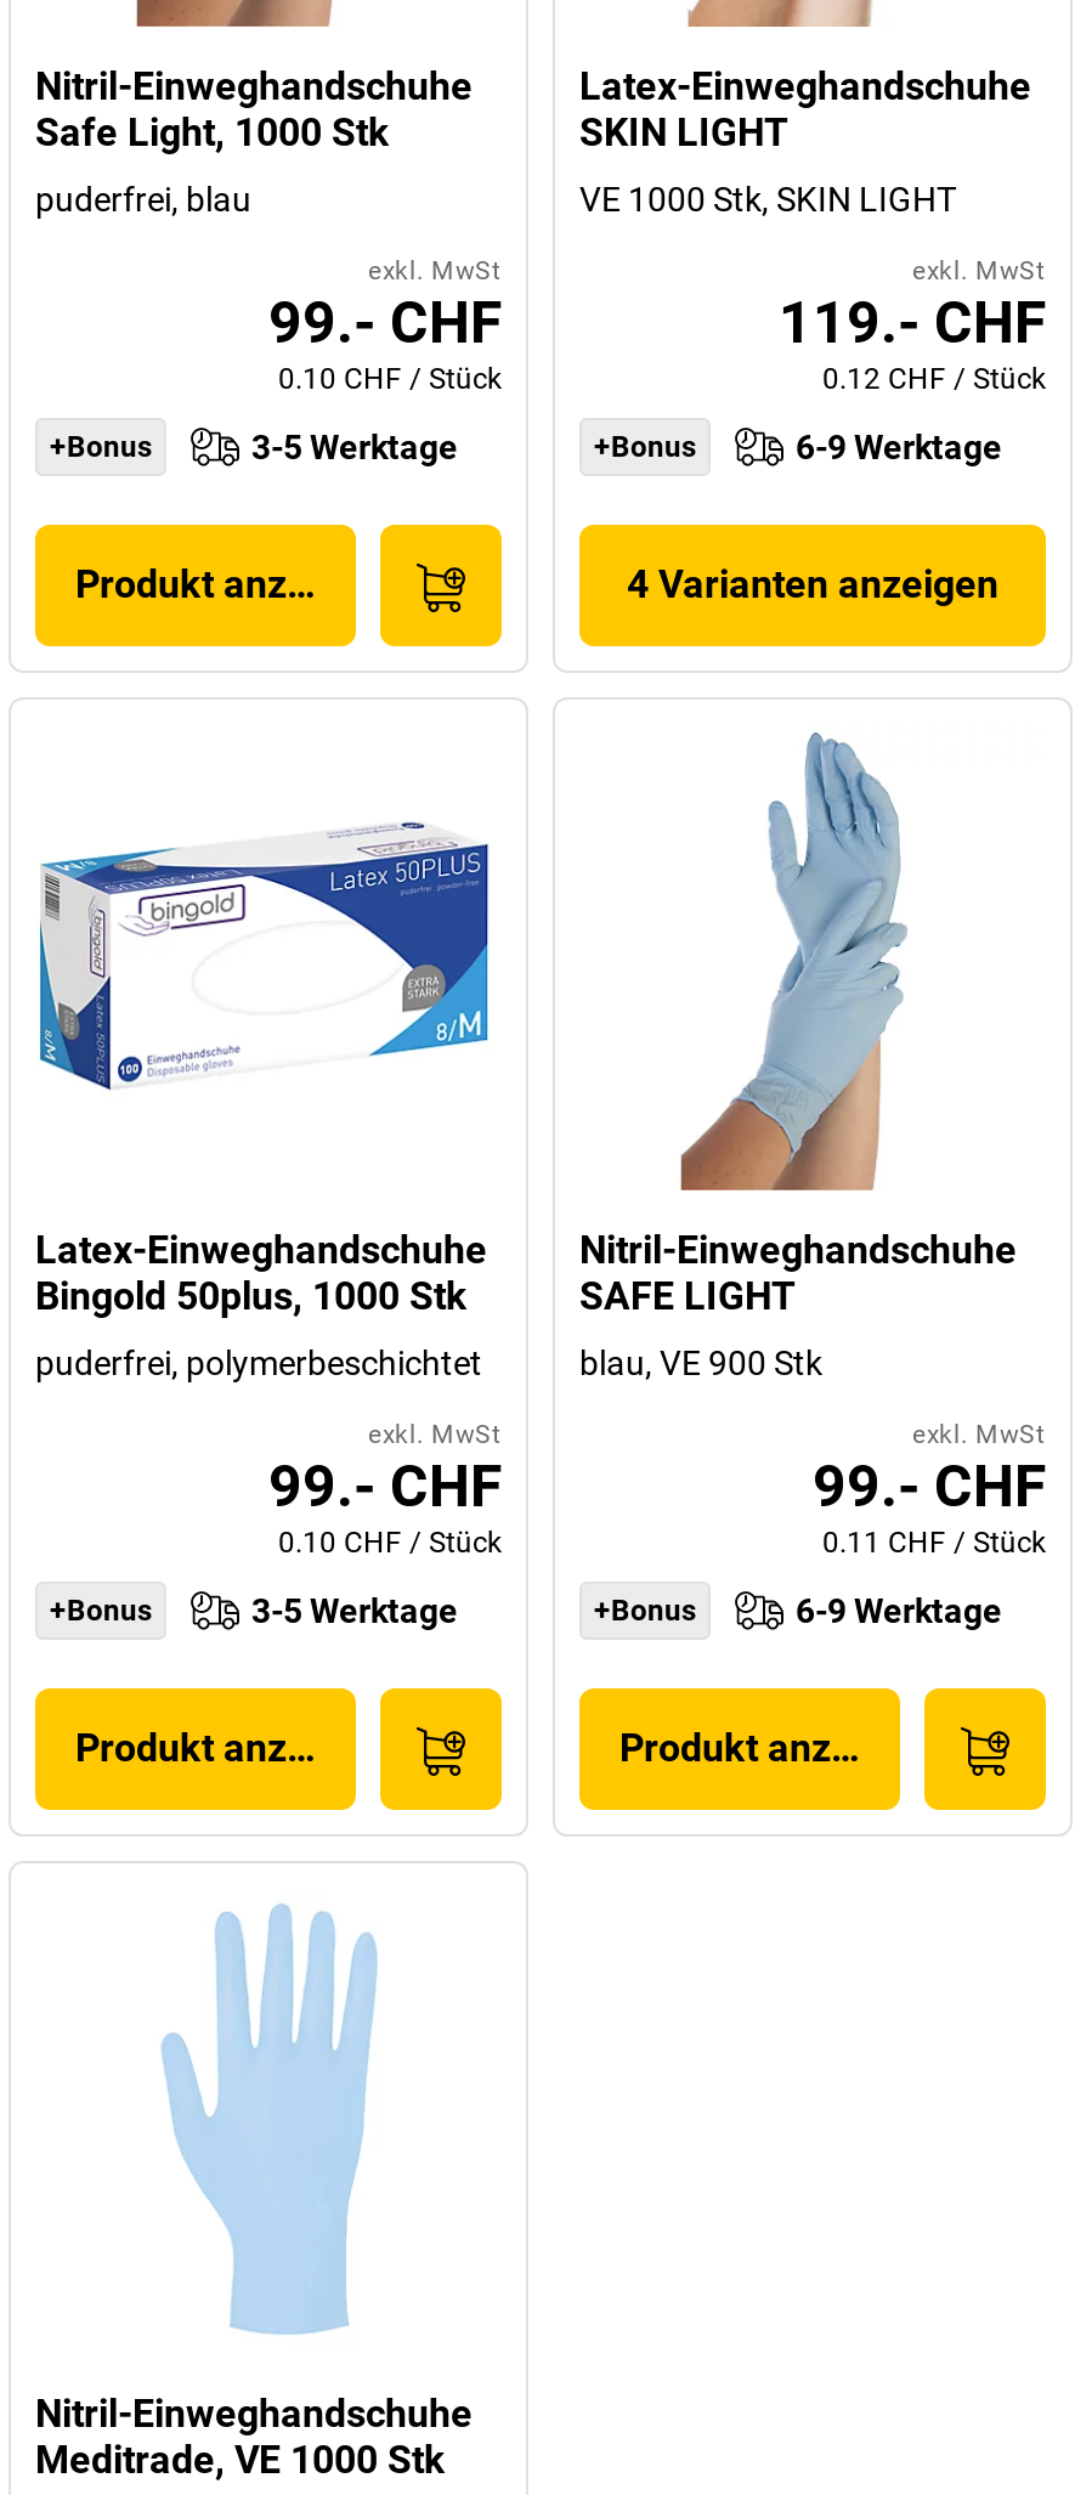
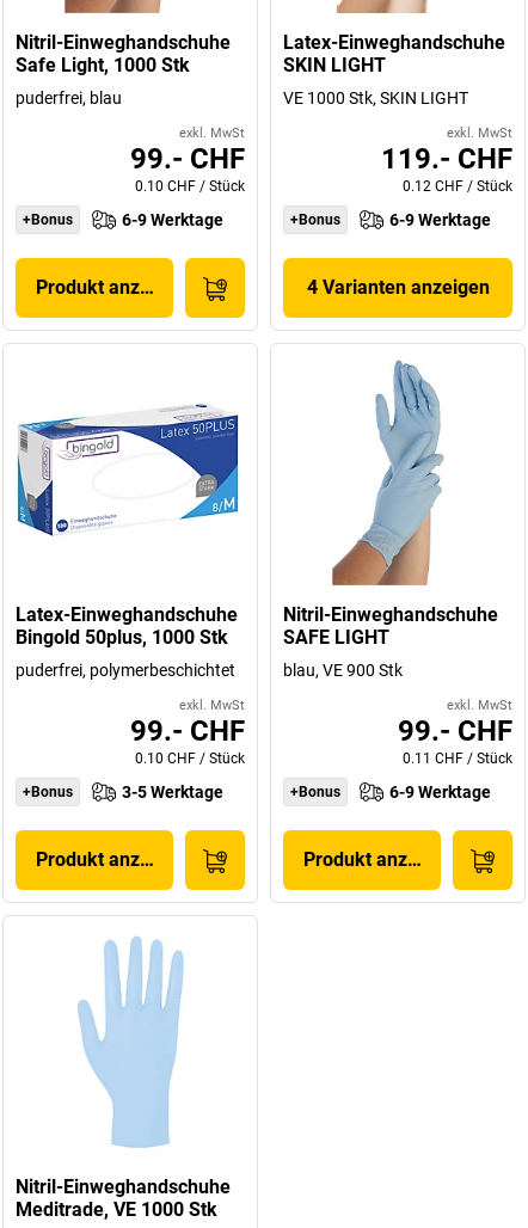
- 3-5 Werktage
+ 6-9 Werktage
